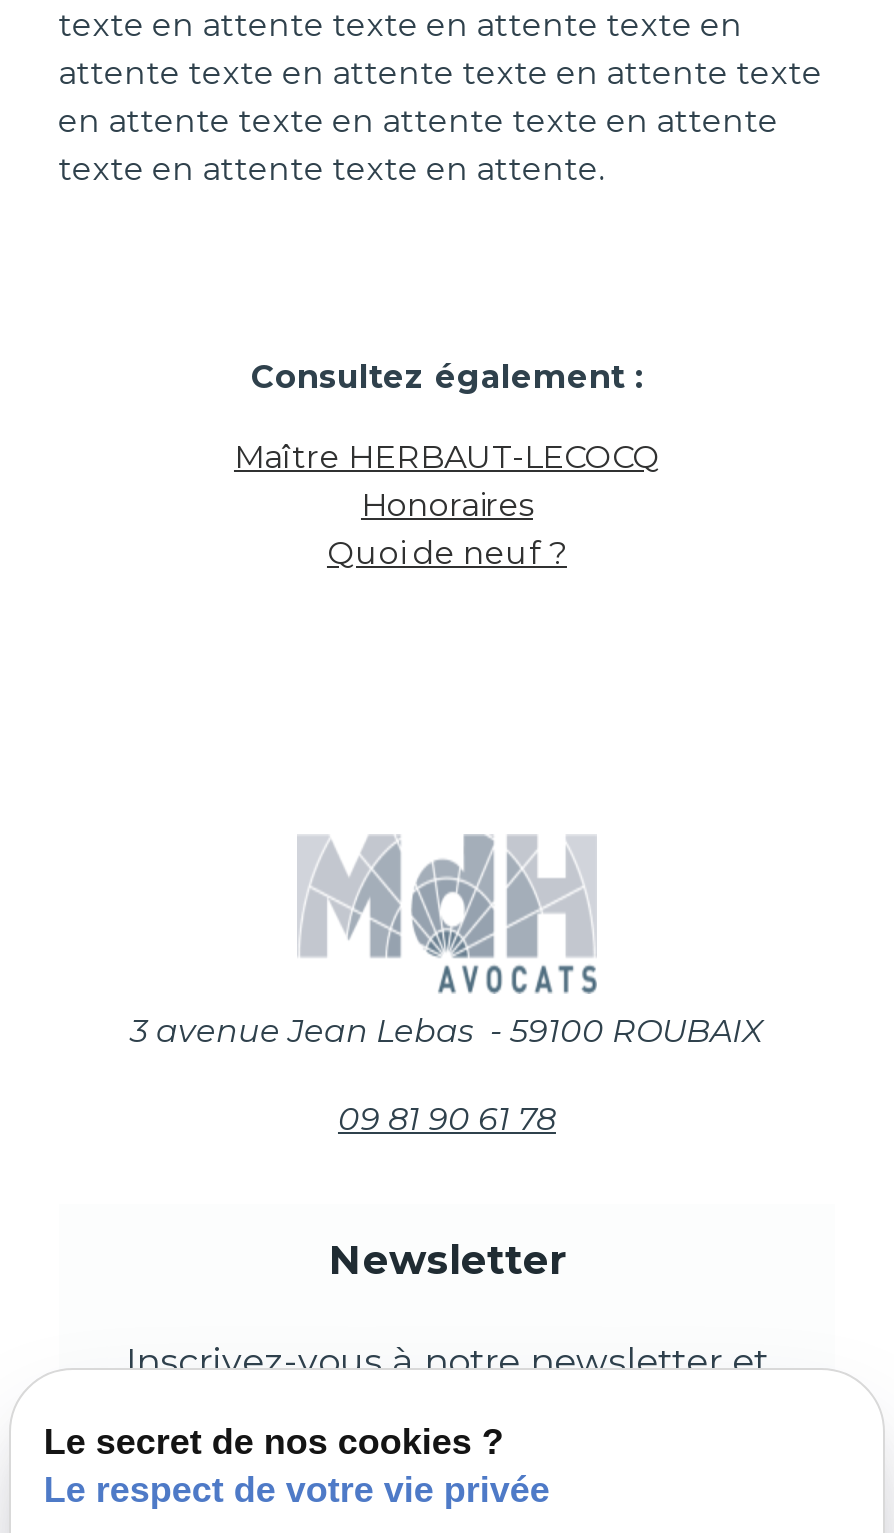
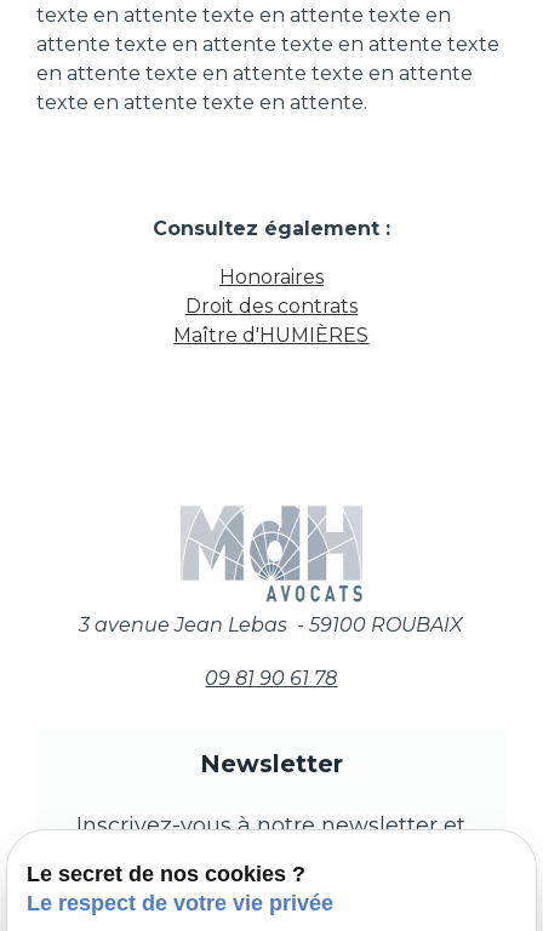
- Maître HERBAUT-LECOCQ

moved up: Honoraires

- Quoi de neuf ?
+ Droit des contrats
+ Maître d'HUMIÈRES
